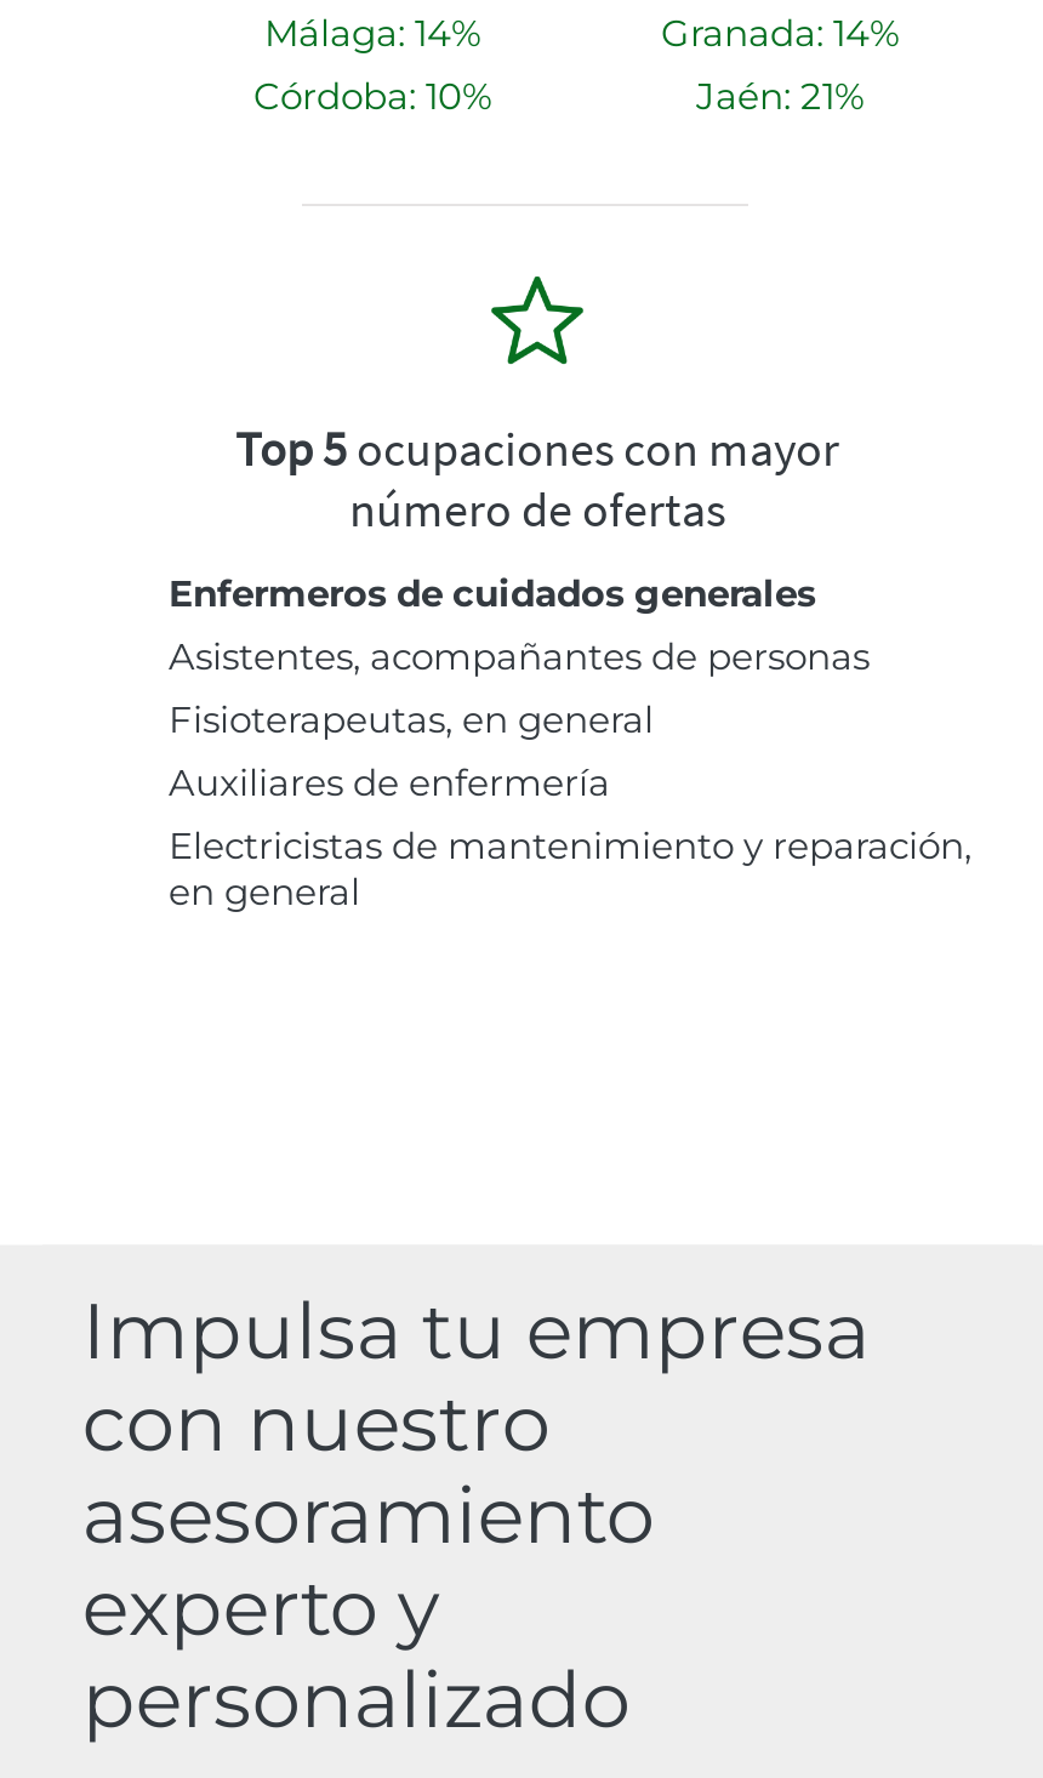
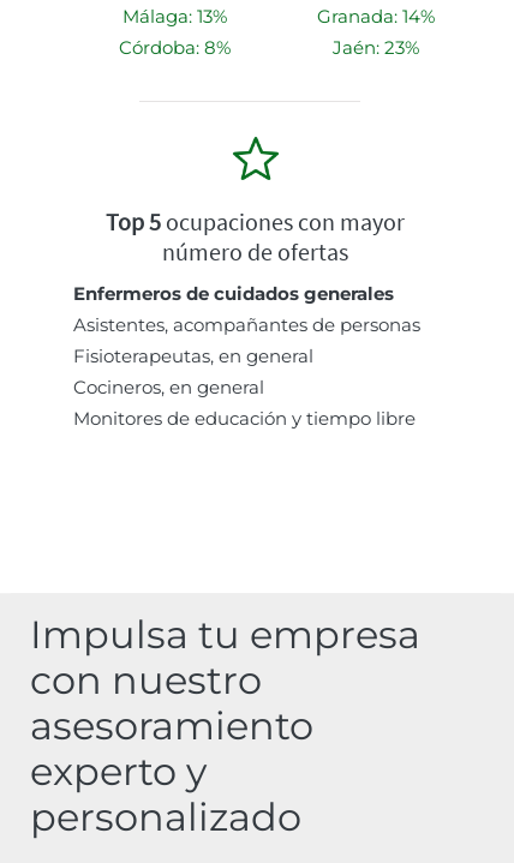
- Málaga: 14%
+ Málaga: 13%

- Córdoba: 10%
+ Córdoba: 8%

- Jaén: 21%
+ Jaén: 23%

- Auxiliares de enfermería
- Electricistas de mantenimiento y reparación,
- en general
+ Cocineros, en general
+ Monitores de educación y tiempo libre
